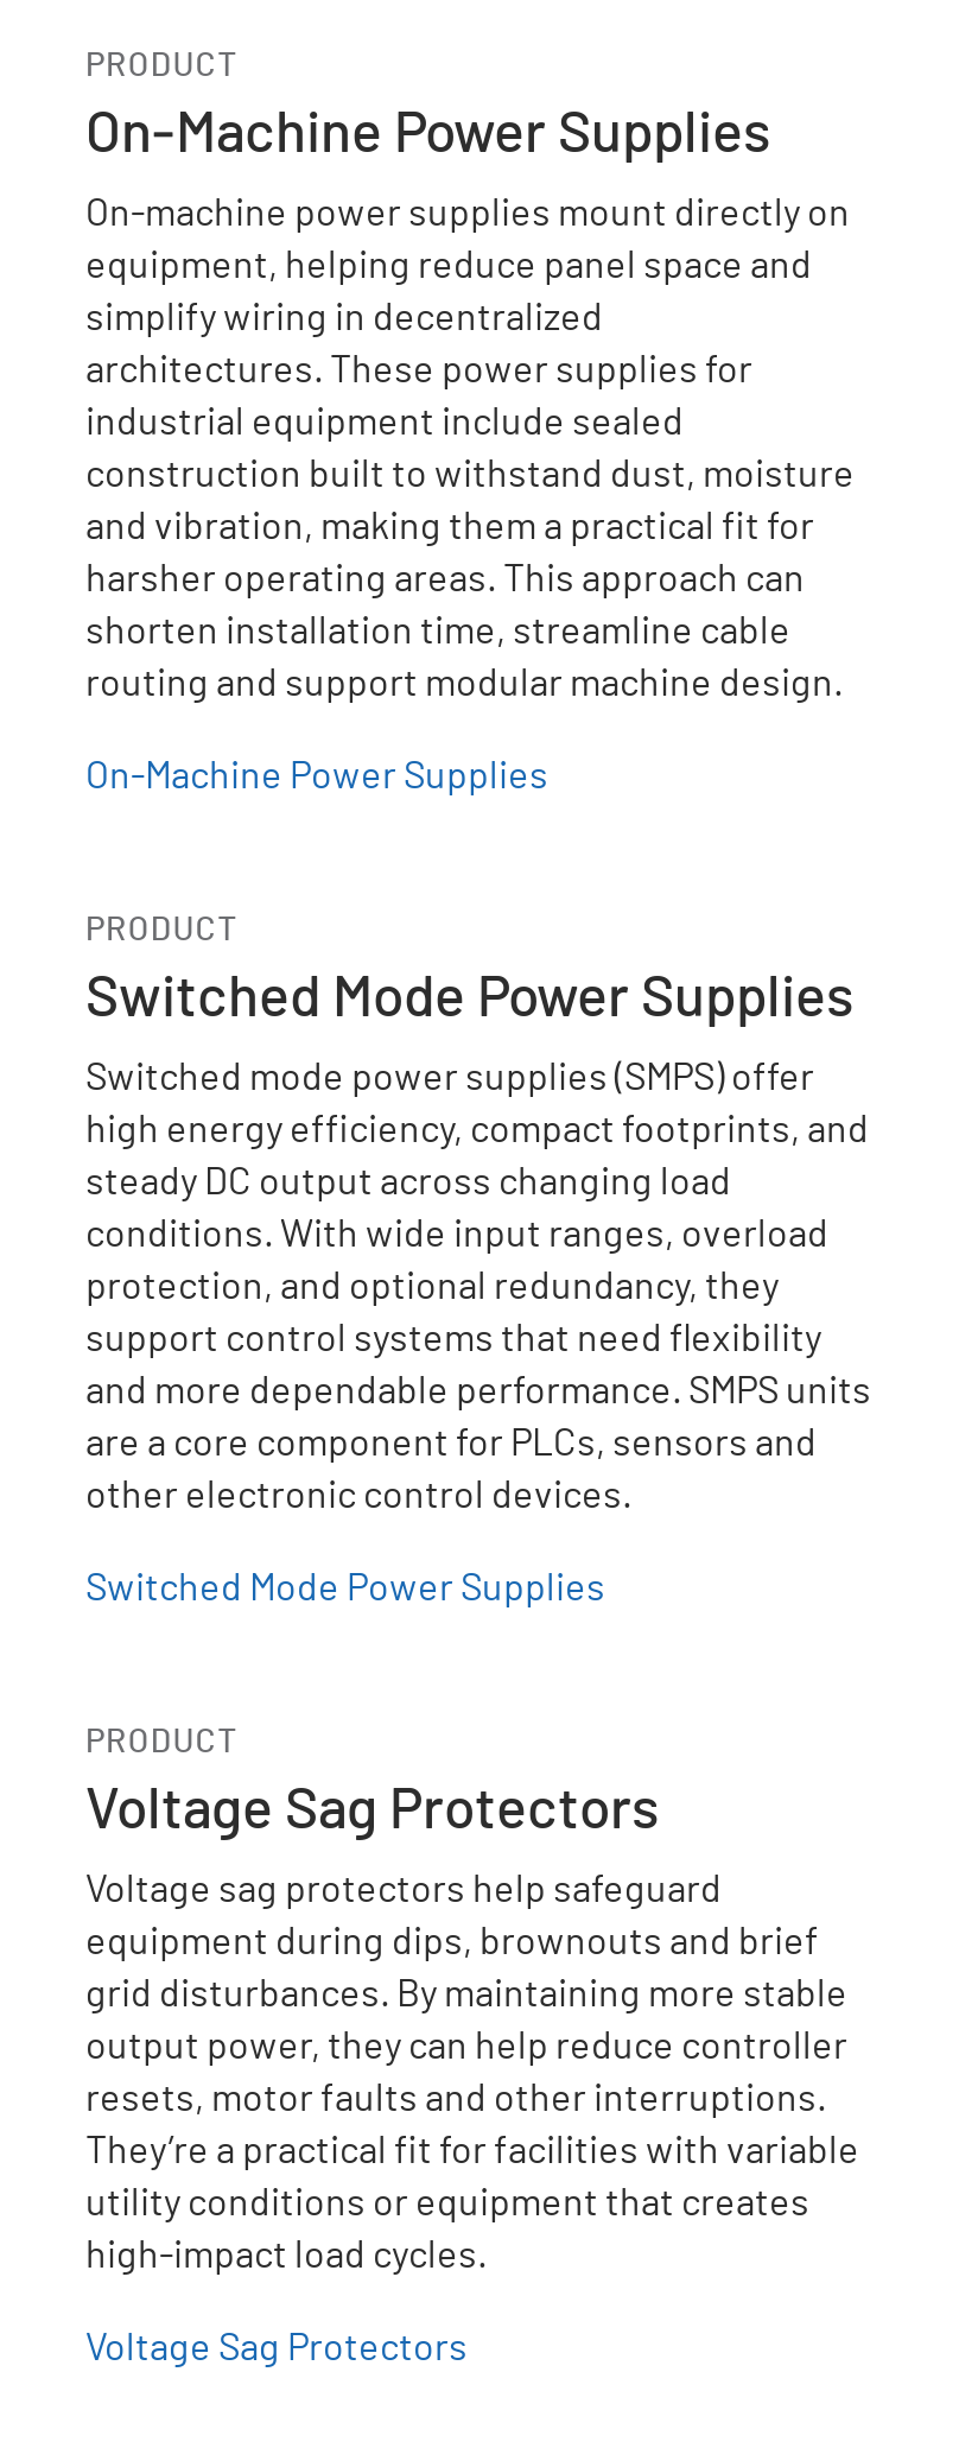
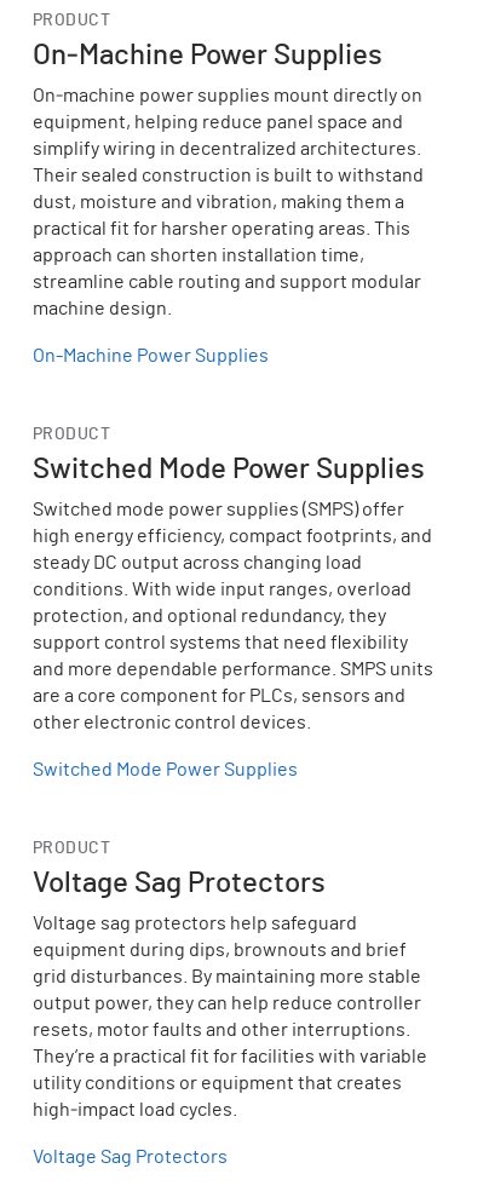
- simplify wiring in decentralized
- architectures. These power supplies for
- industrial equipment include sealed
- construction built to withstand dust, moisture
- and vibration, making them a practical fit for
- harsher operating areas. This approach can
- shorten installation time, streamline cable
- routing and support modular machine design.
+ simplify wiring in decentralized architectures.
+ Their sealed construction is built to withstand
+ dust, moisture and vibration, making them a
+ practical fit for harsher operating areas. This
+ approach can shorten installation time,
+ streamline cable routing and support modular
+ machine design.
